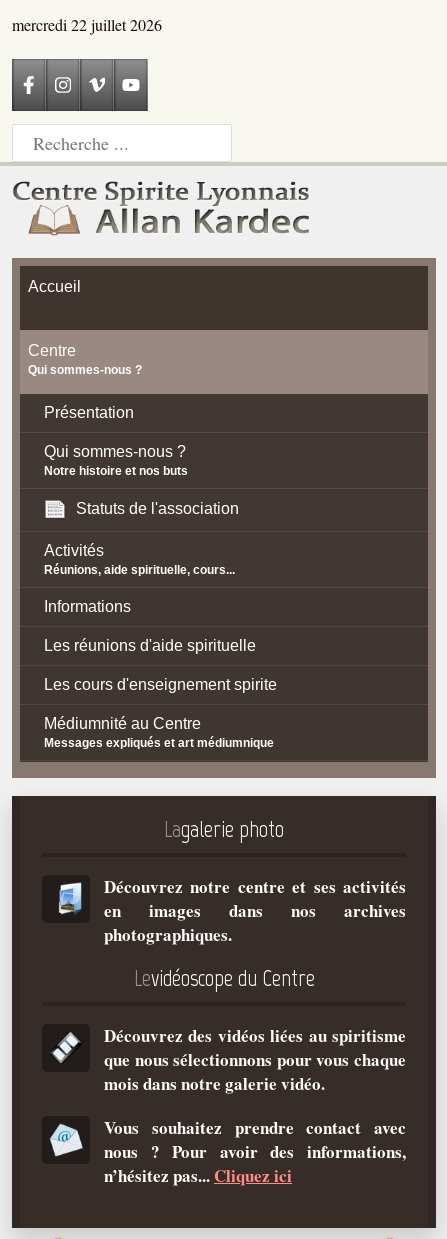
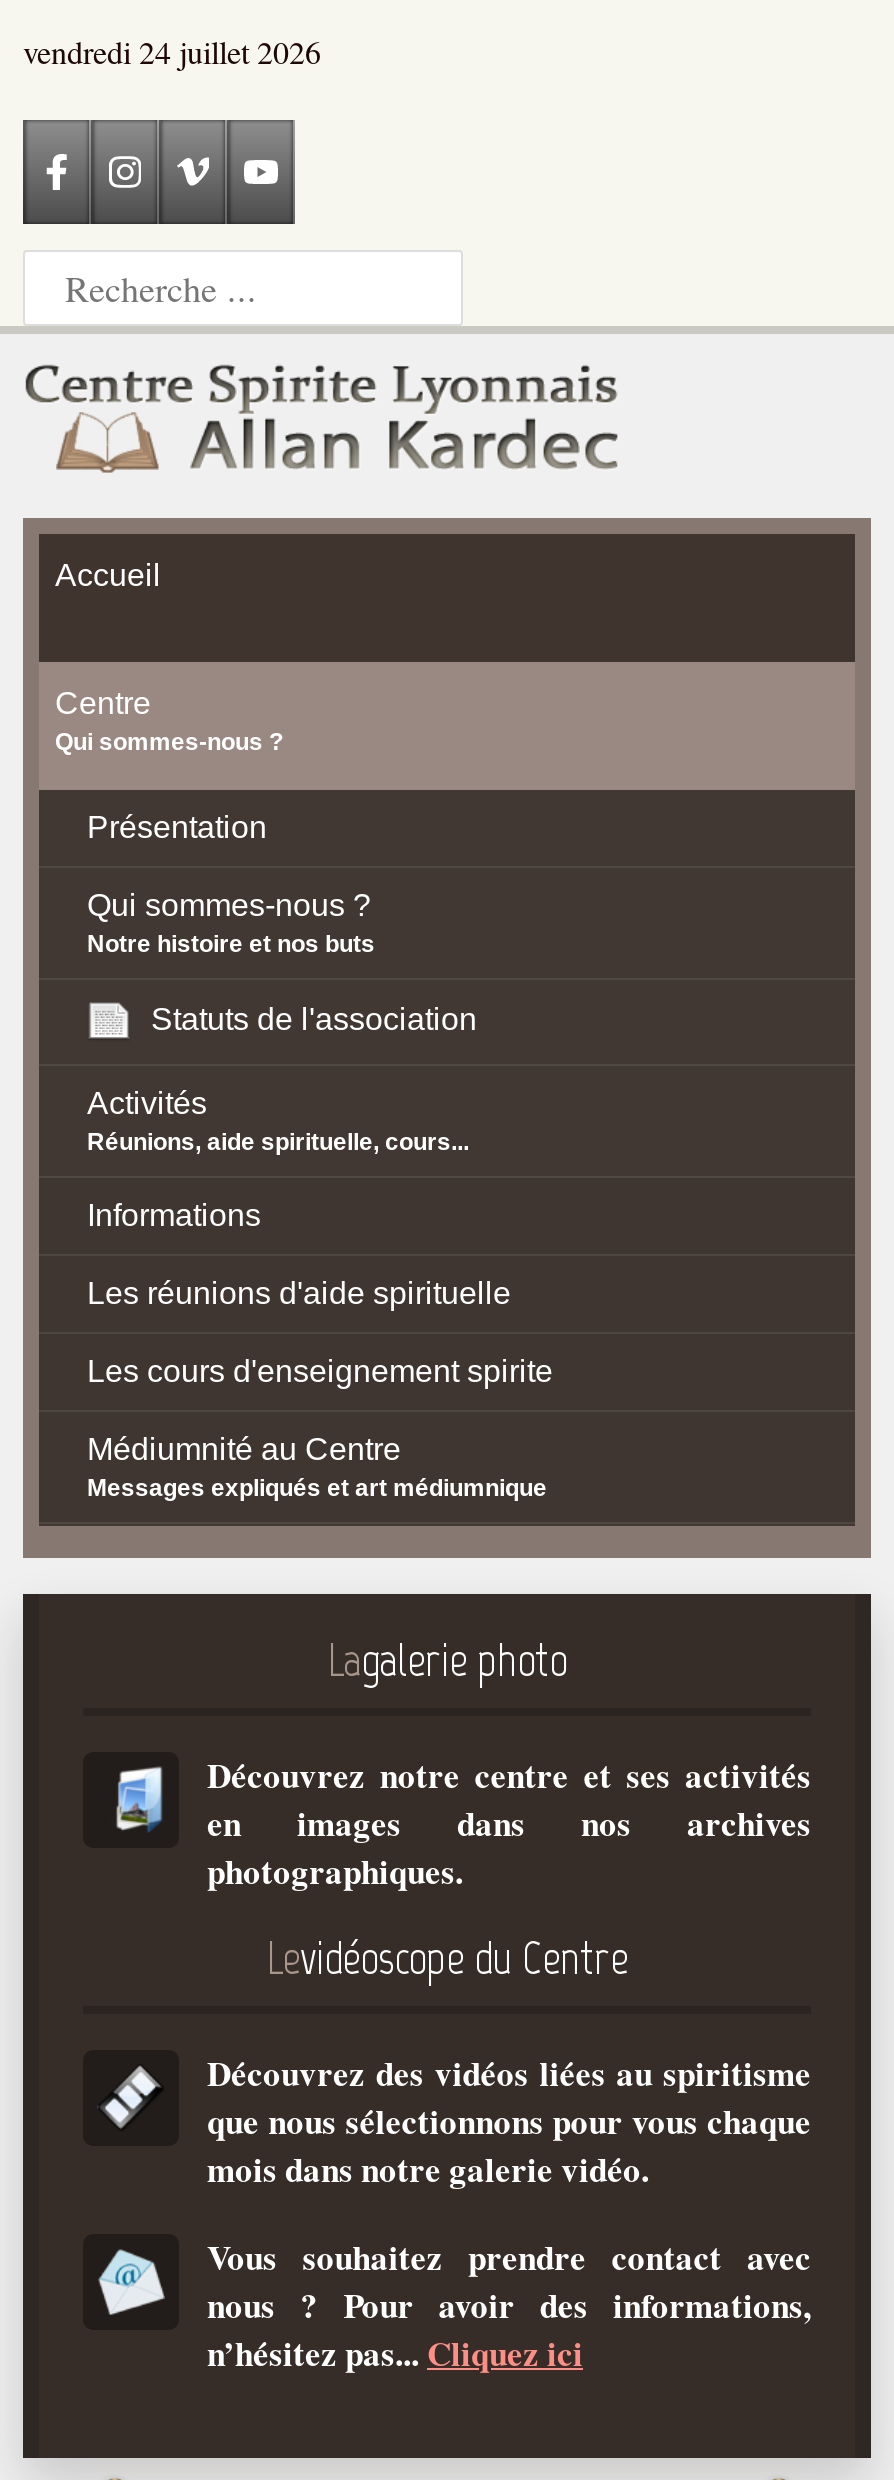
- mercredi 22 juillet 2026
+ vendredi 24 juillet 2026
